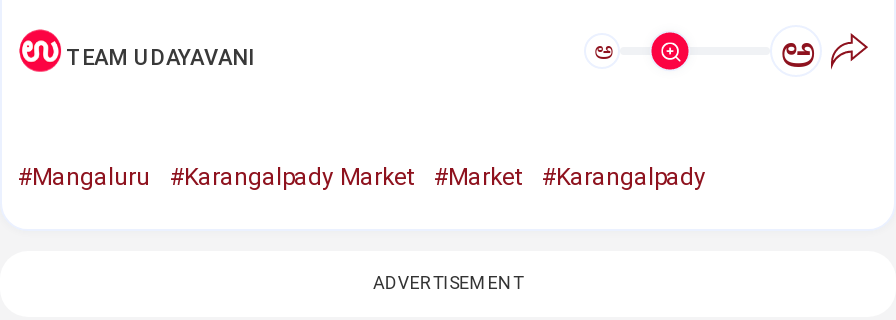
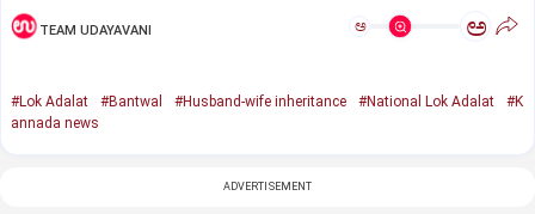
- #Mangaluru
- #Karangalpady Market
- #Market
- #Karangalpady
+ #Lok Adalat
+ #Bantwal
+ #Husband-wife inheritance
+ #National Lok Adalat
+ #K
+ annada news
